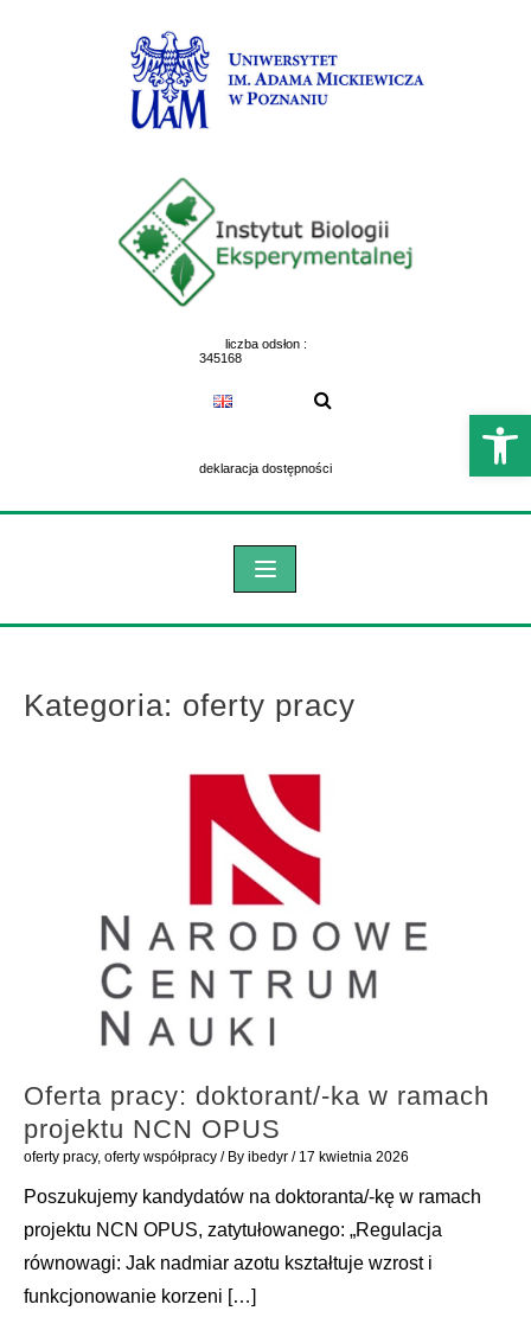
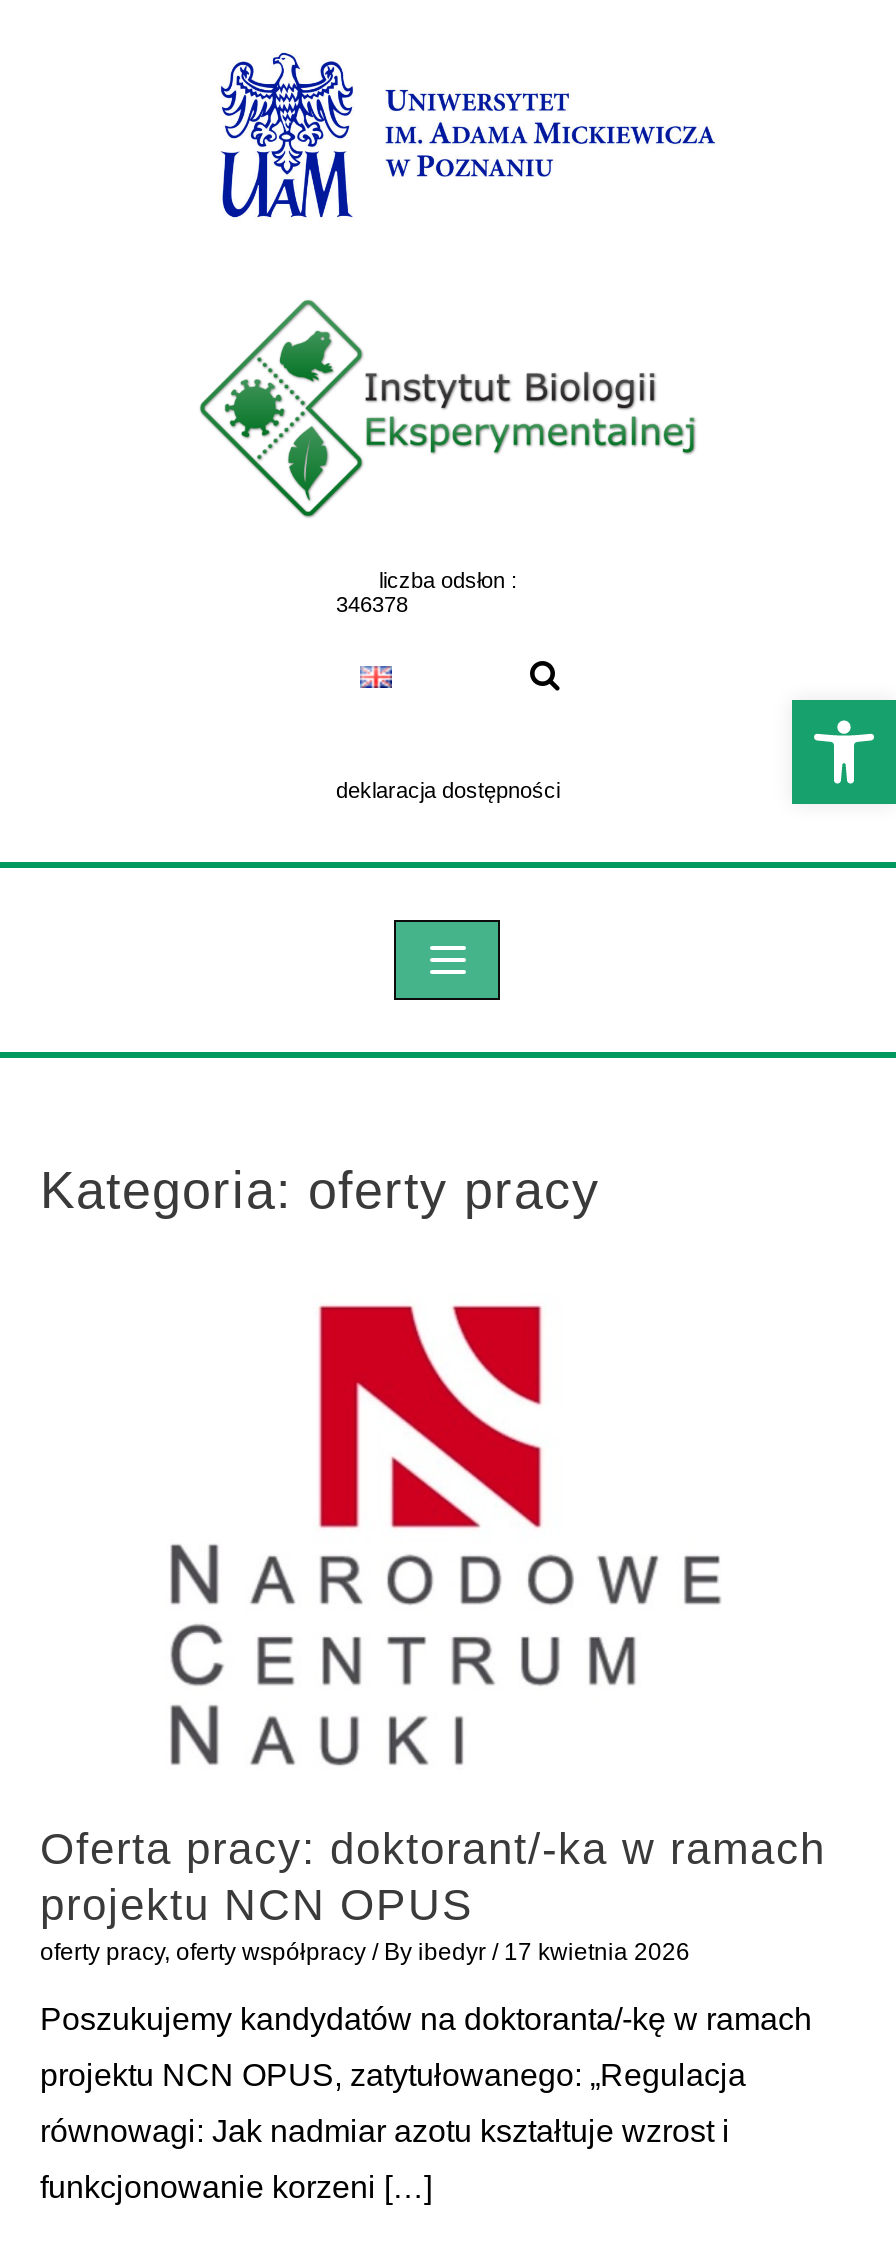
- 345168
+ 346378
